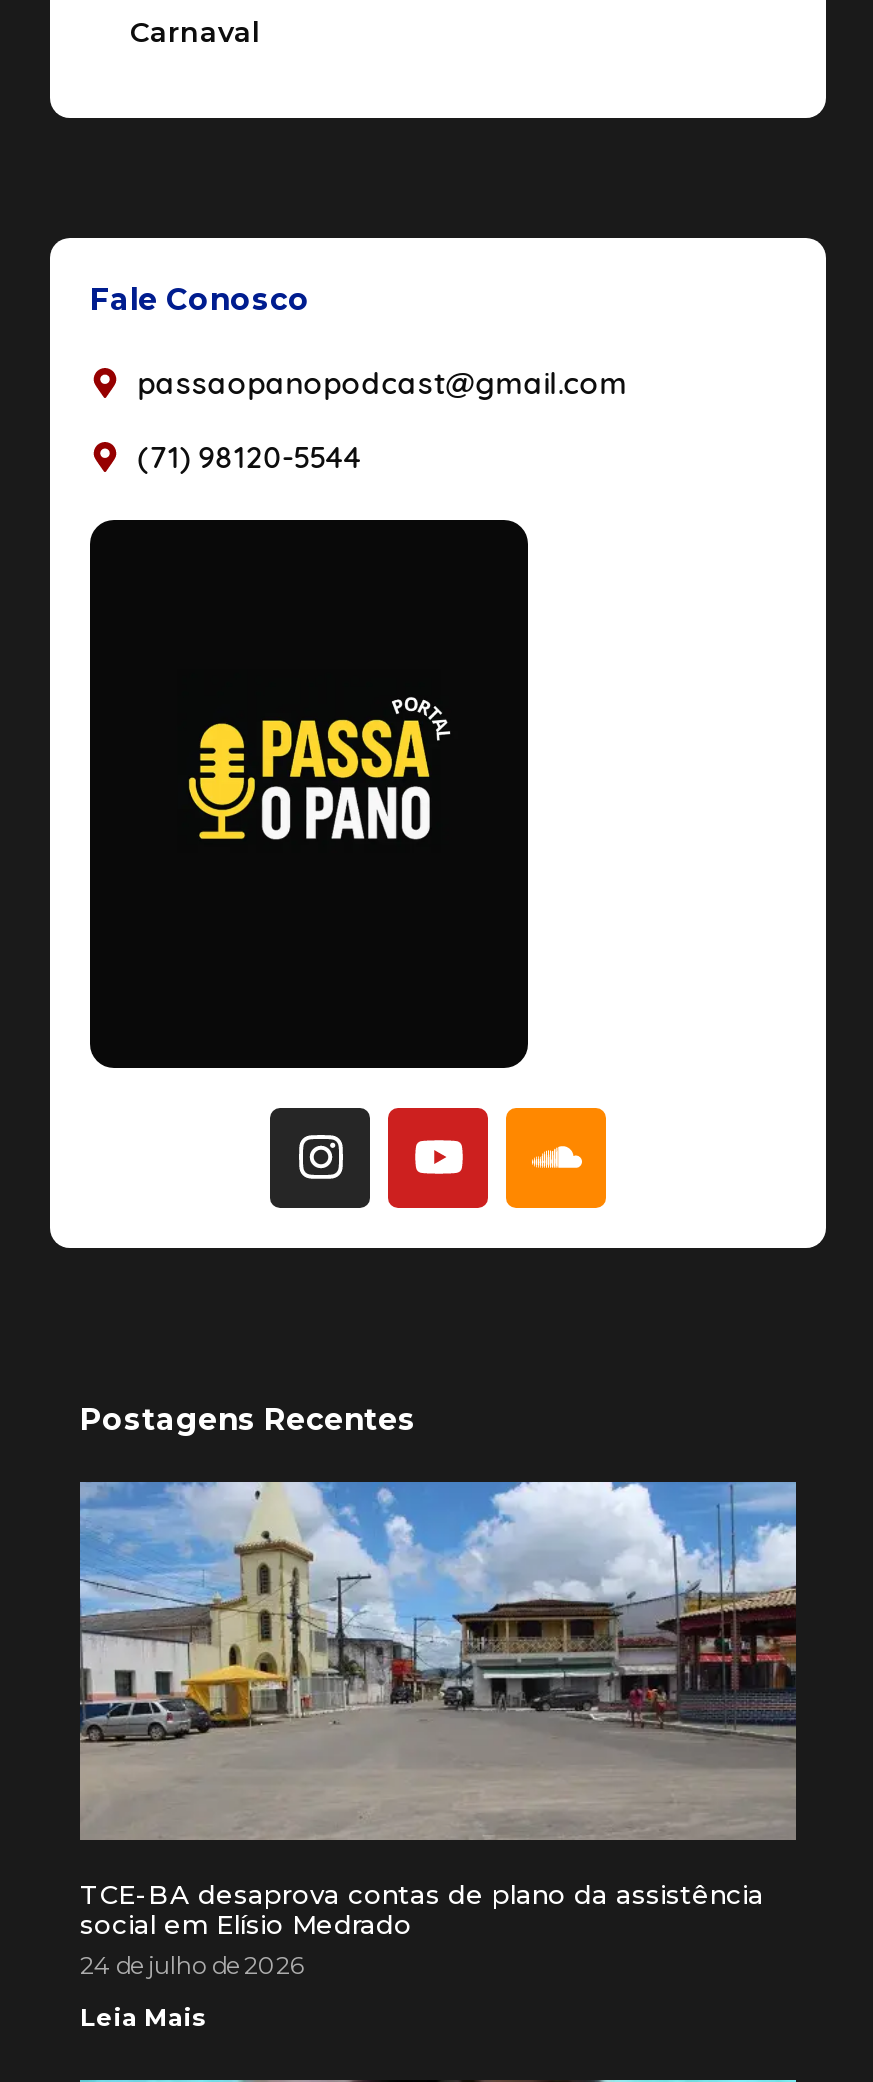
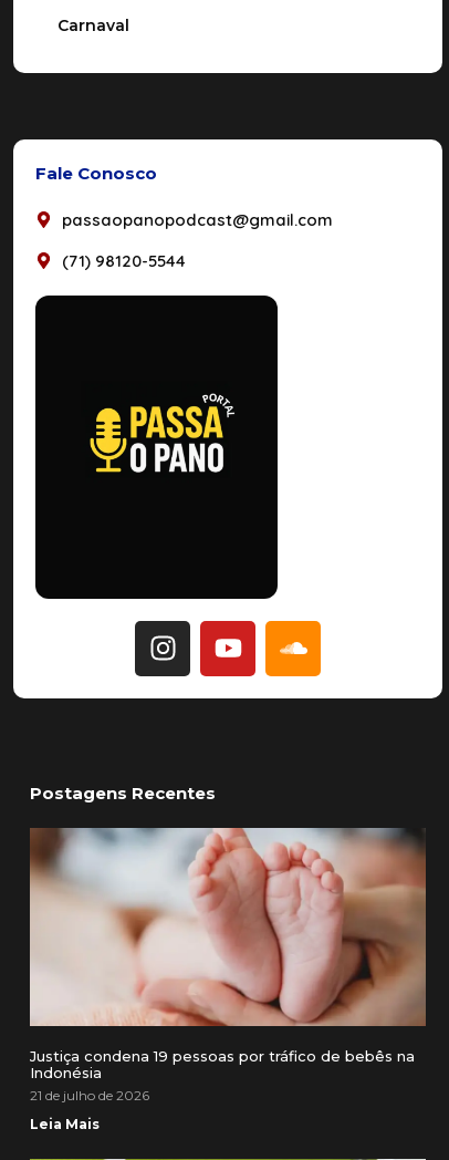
- [image]
- TCE-BA desaprova contas de plano da assistência
- social em Elísio Medrado
- 24 de julho de 2026
+ [image]
+ Justiça condena 19 pessoas por tráfico de bebês na
+ Indonésia
+ 21 de julho de 2026
